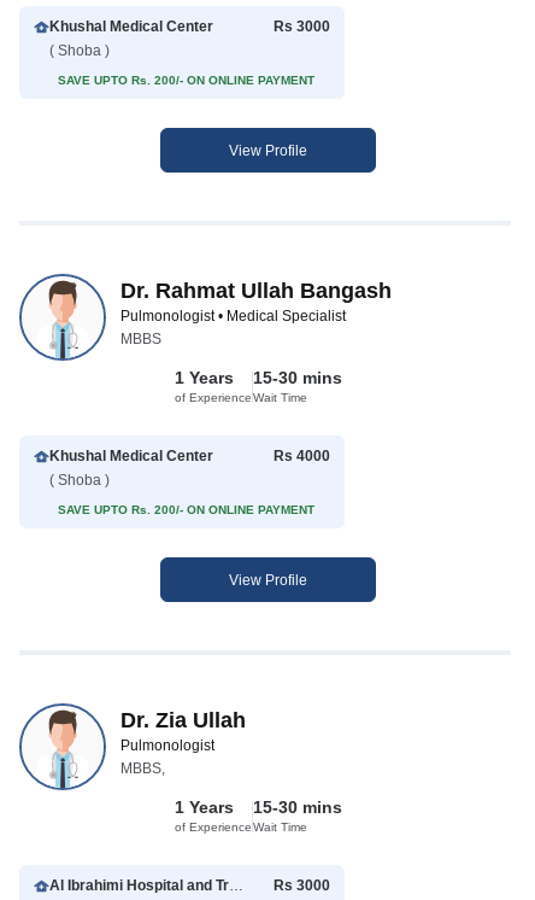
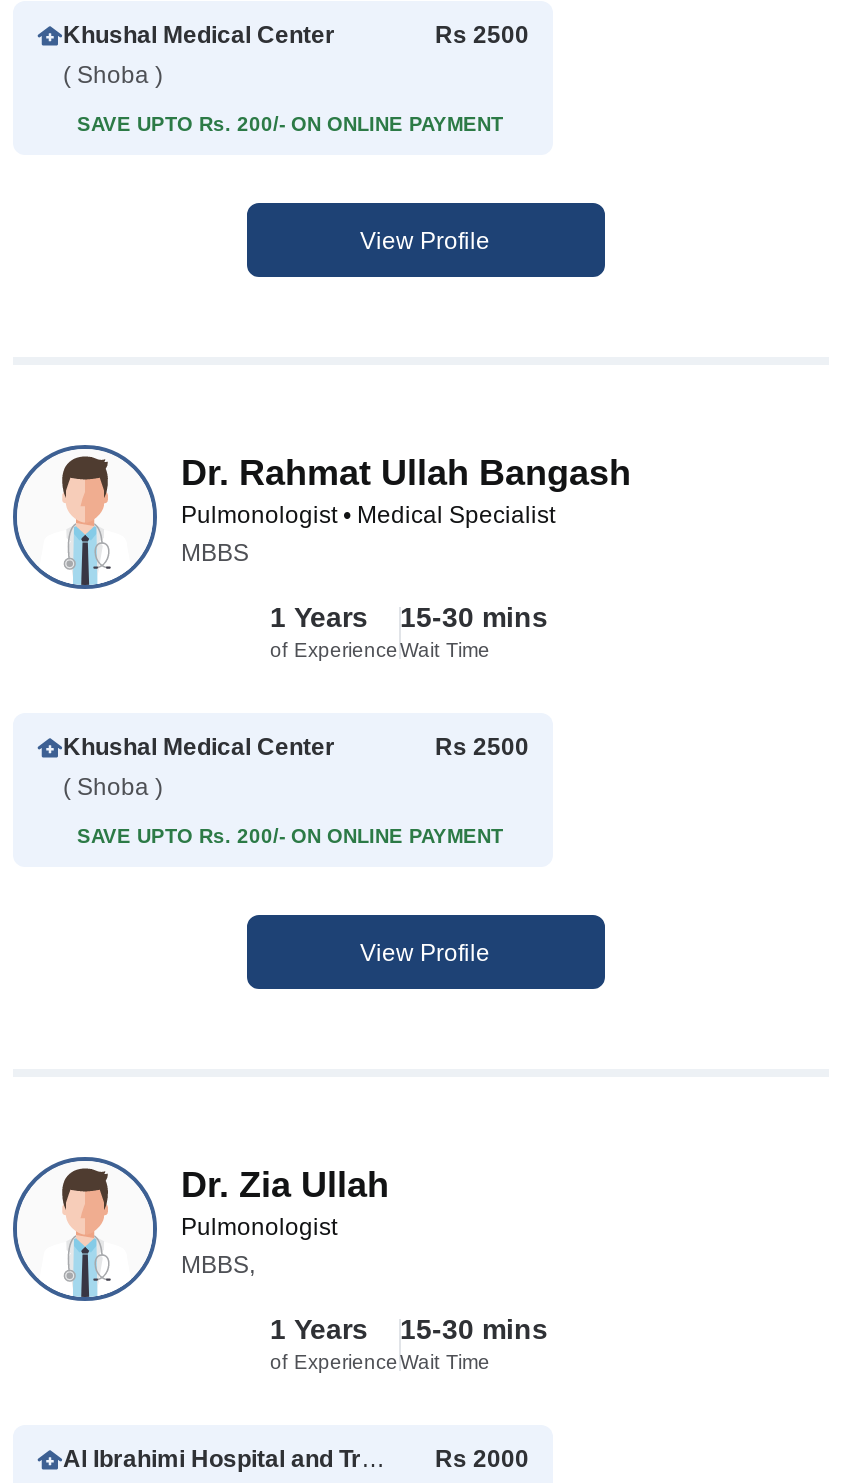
- Rs 3000
+ Rs 2500

- Rs 4000
+ Rs 2500

- Rs 3000
+ Rs 2000
